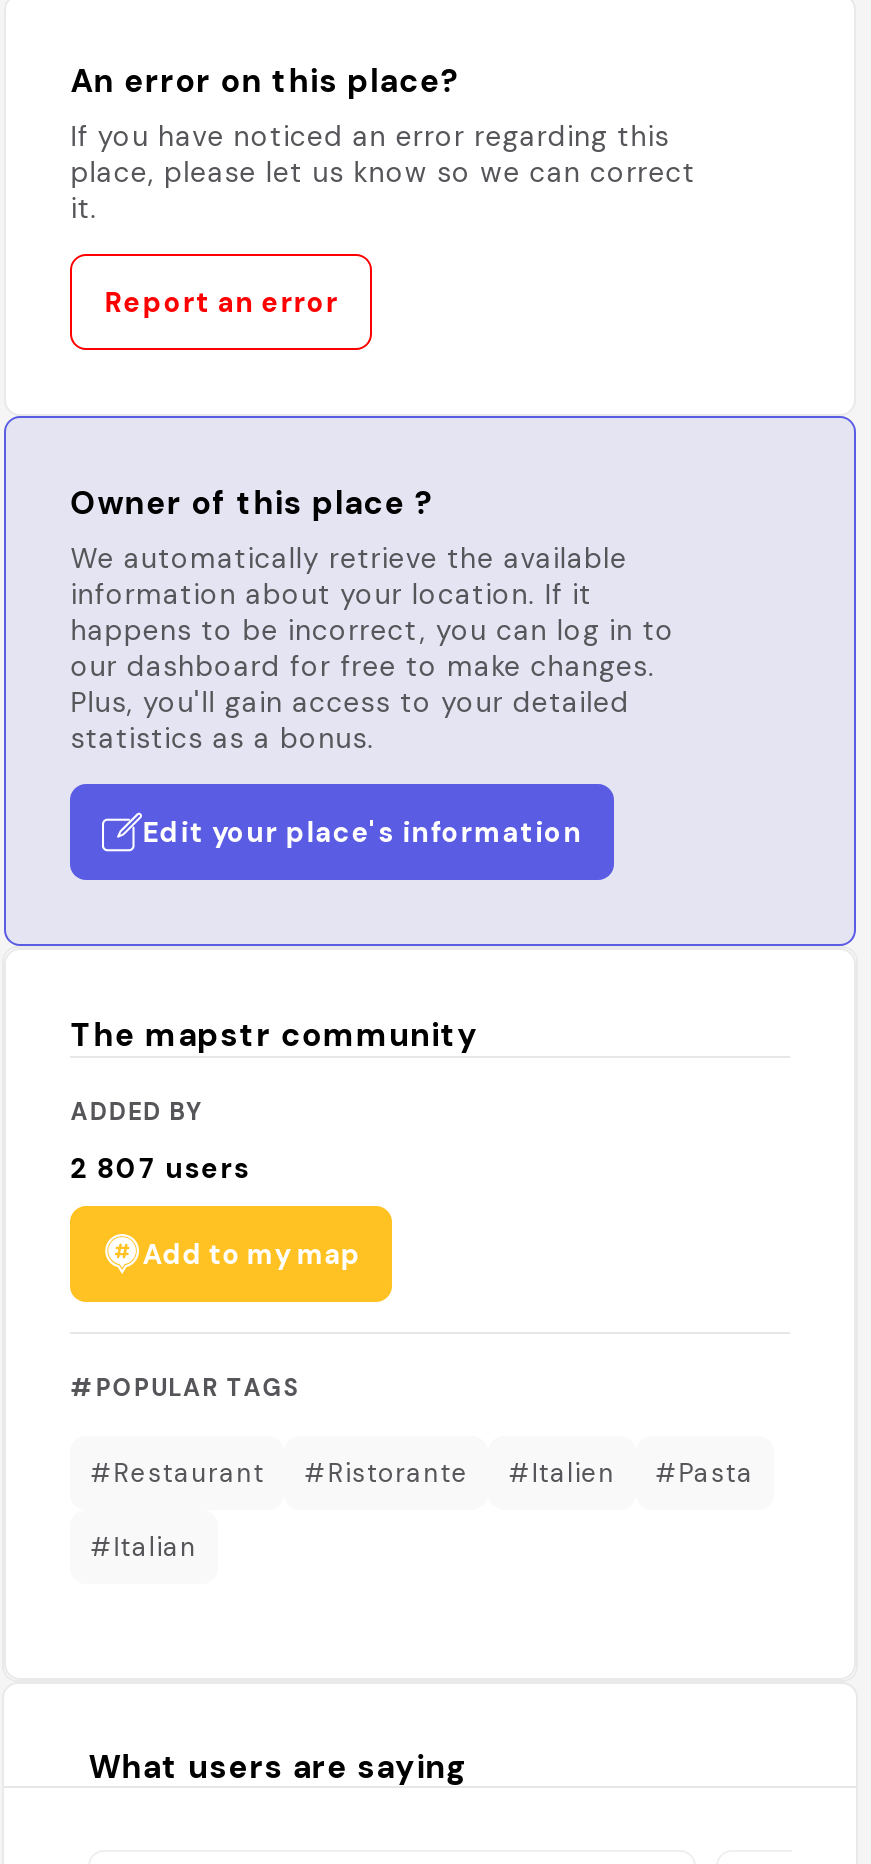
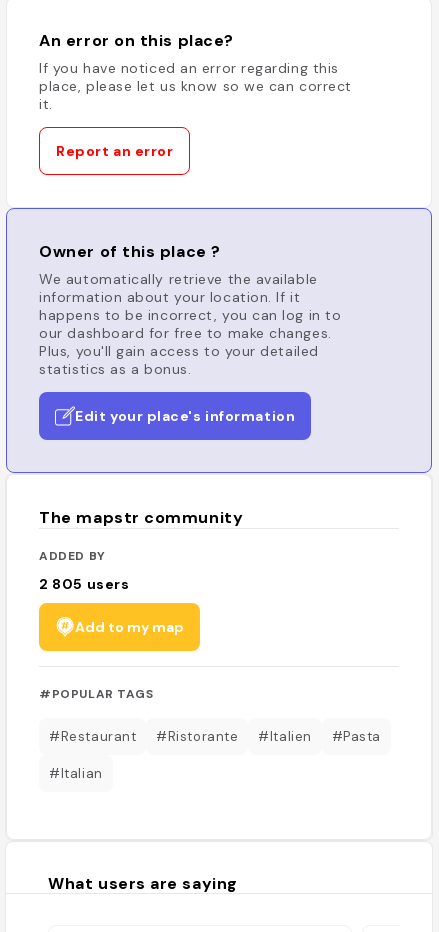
- 2 807 users
+ 2 805 users
